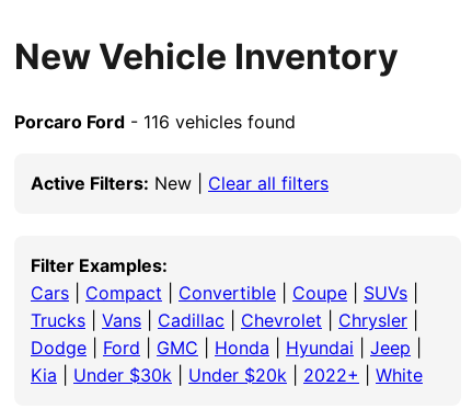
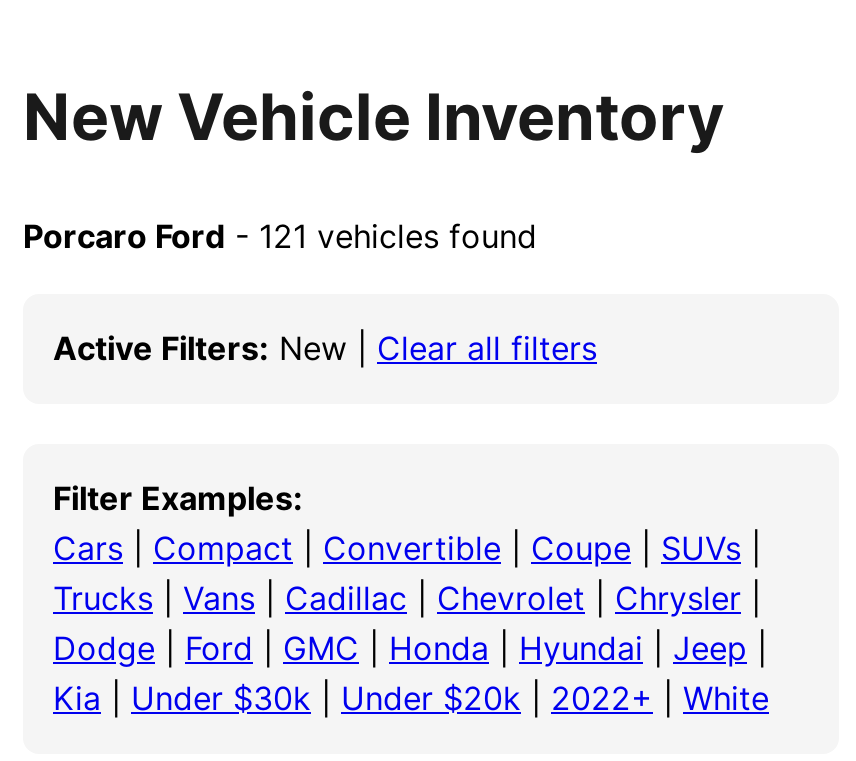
- Porcaro Ford - 116 vehicles found
+ Porcaro Ford - 121 vehicles found
